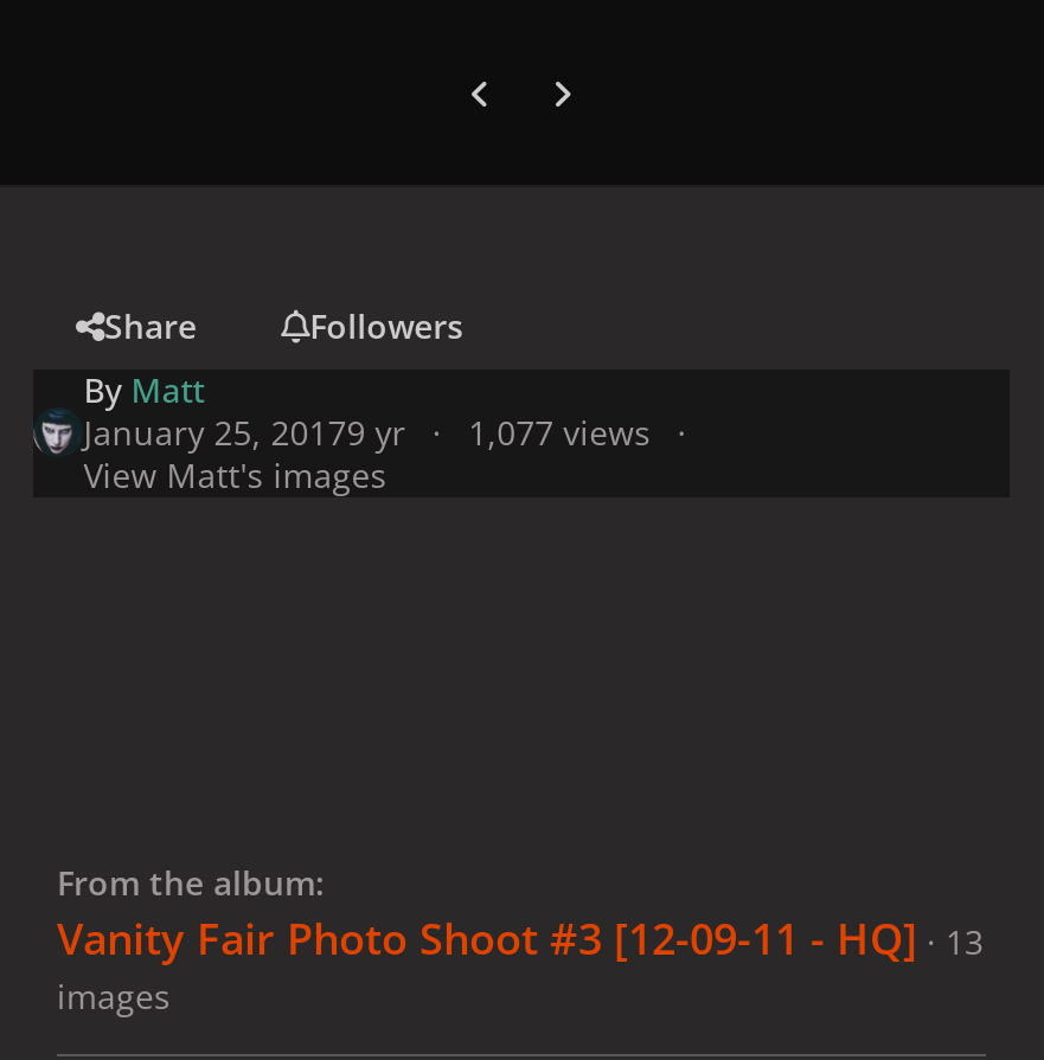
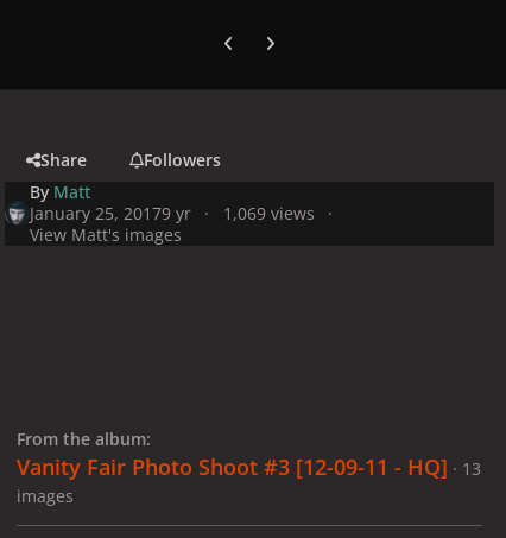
- January 25, 20179 yr 1,077 views
+ January 25, 20179 yr 1,069 views
